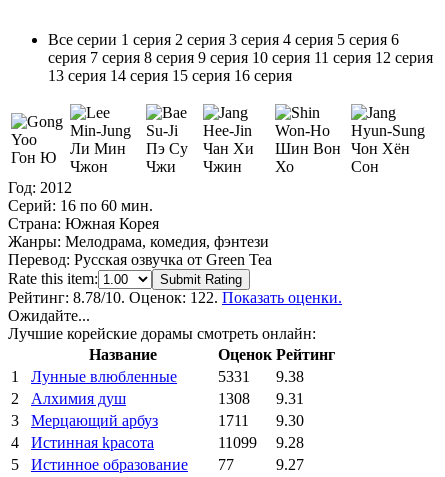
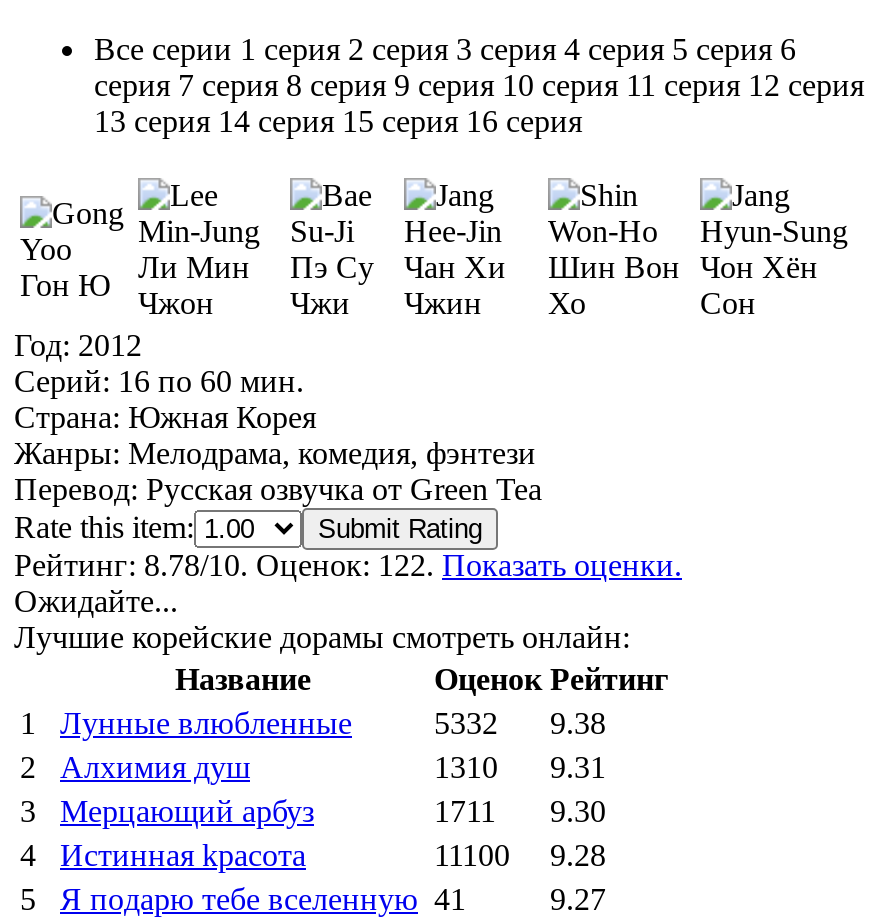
- 5331 9.38
+ 5332 9.38

- 1308 9.31
+ 1310 9.31

- 11099 9.28
+ 11100 9.28

- Истинное образование
- 77
+ Я подарю тебе вселенную 41
